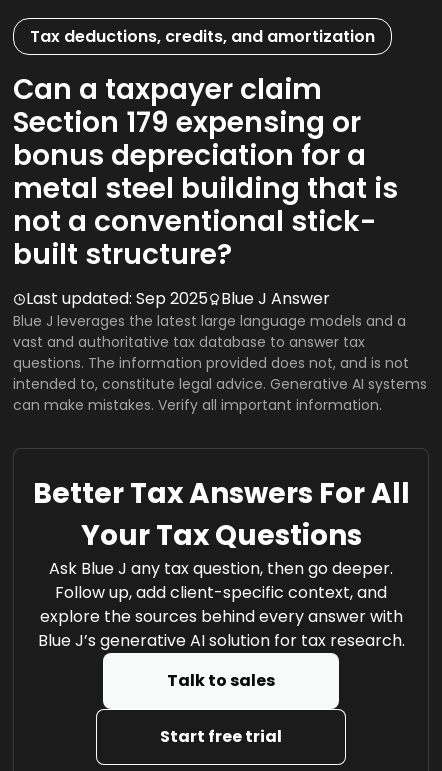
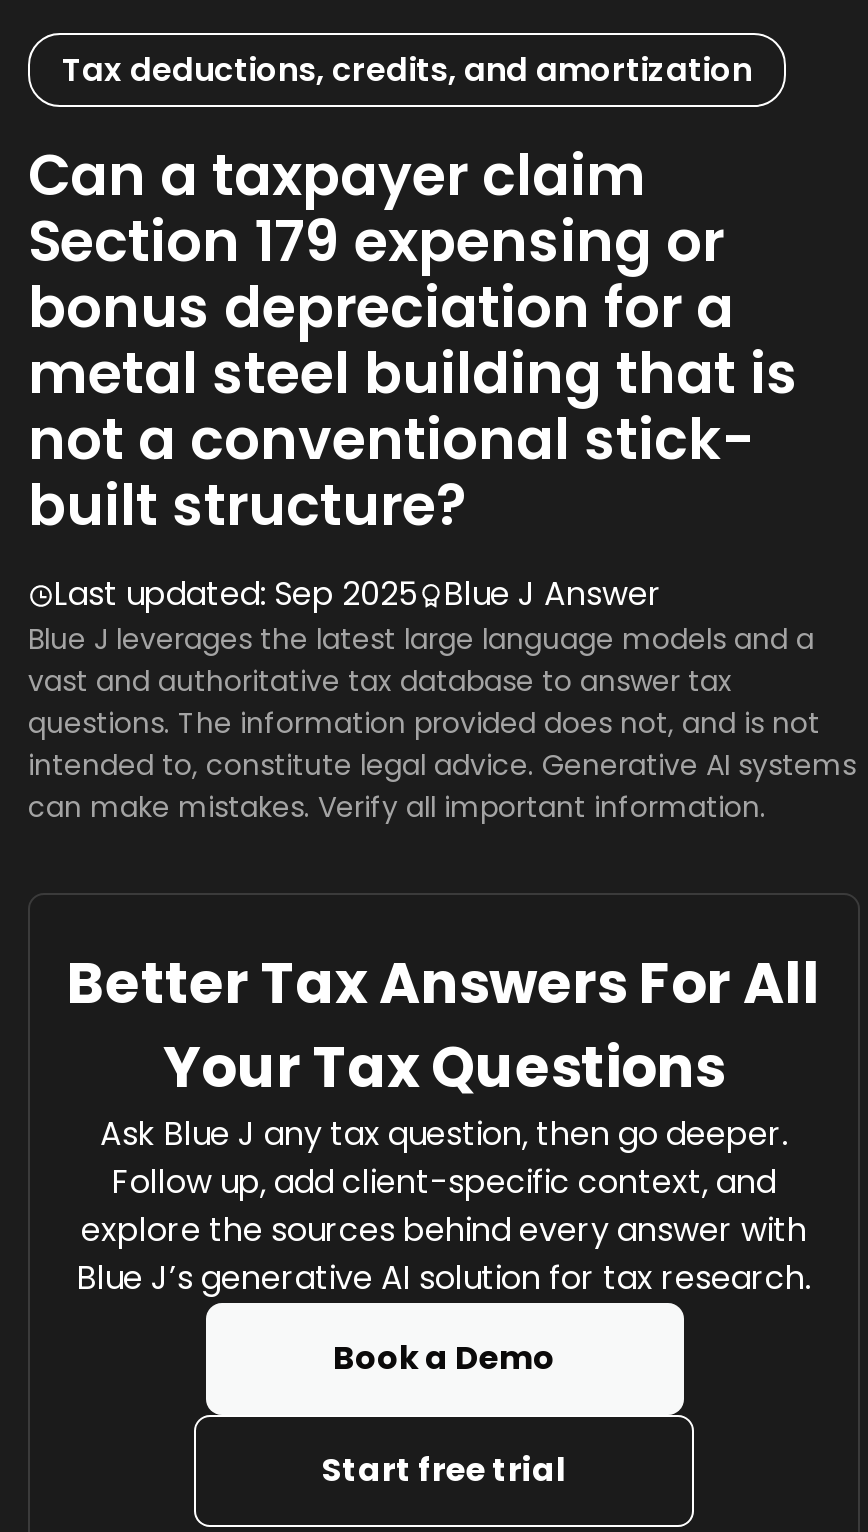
- Talk to sales
+ Book a Demo
